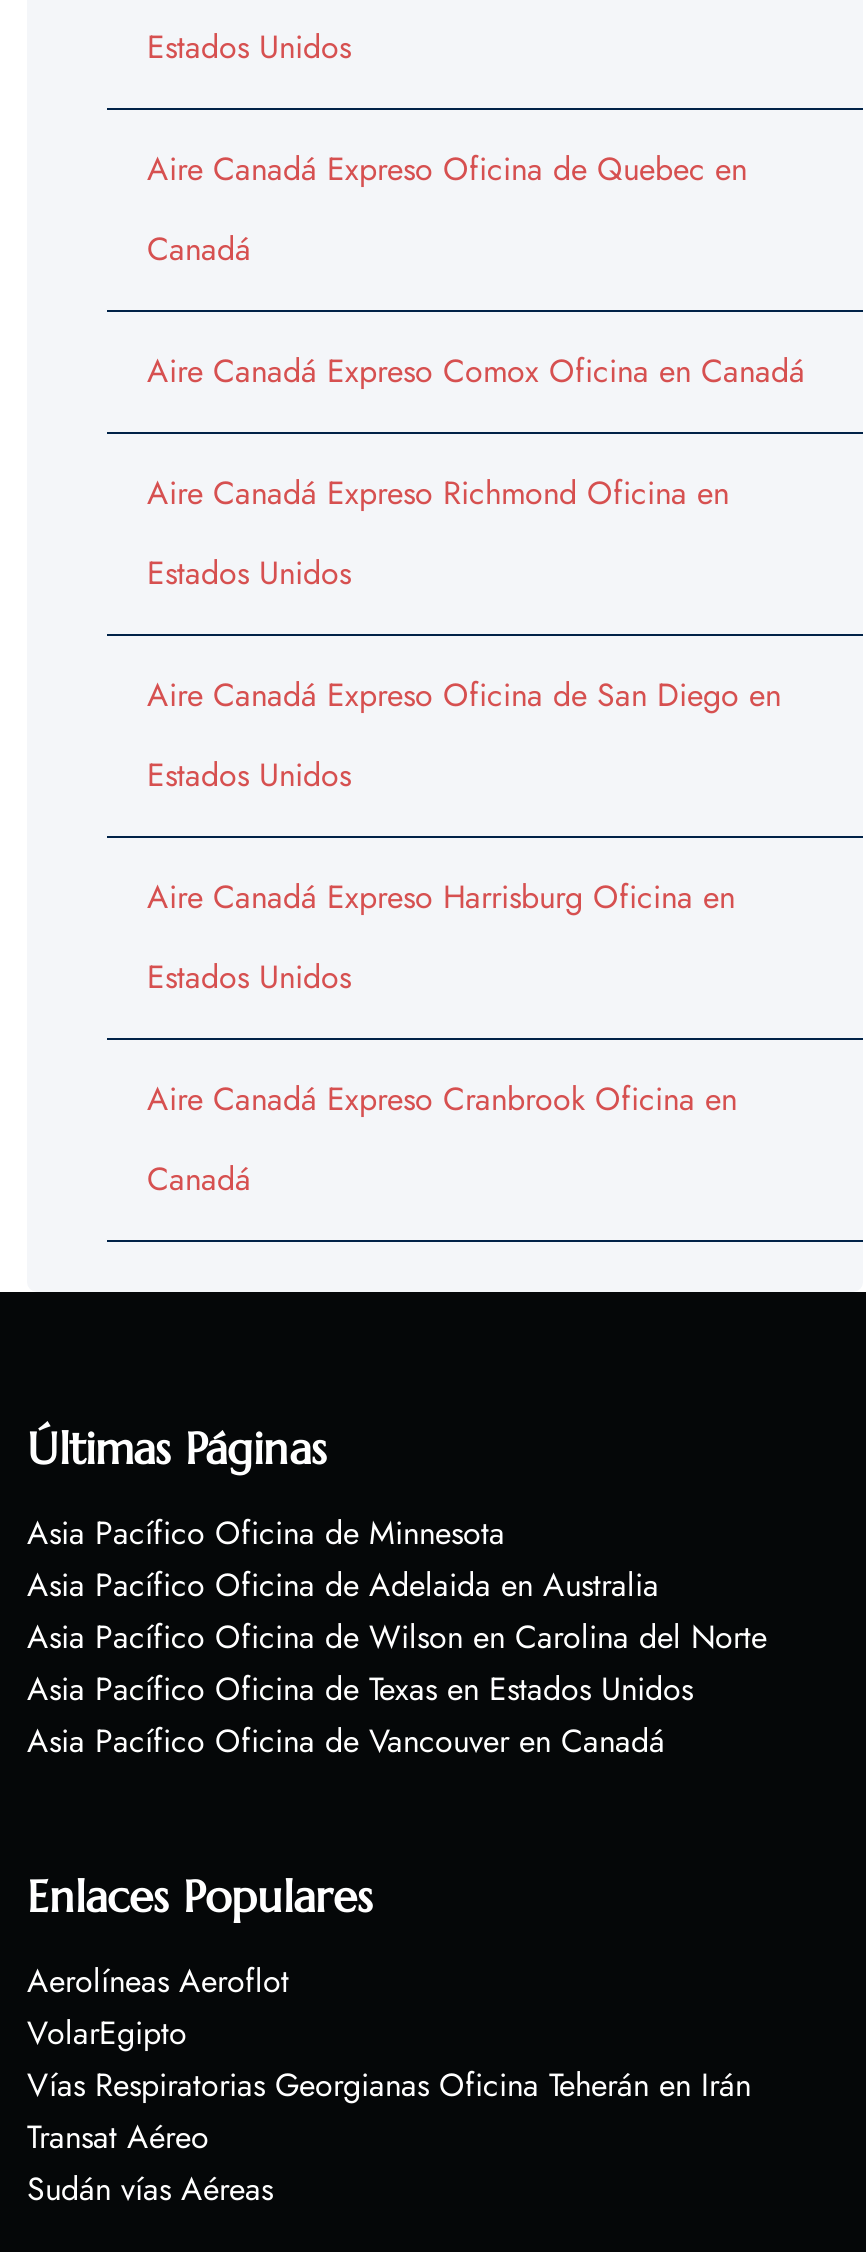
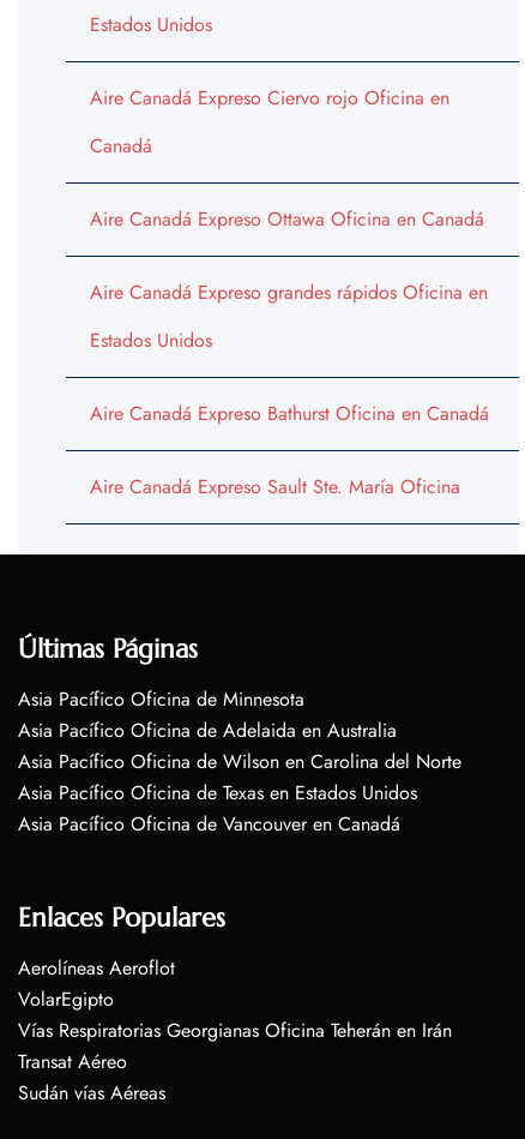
- Aire Canadá Expreso Oficina de Quebec en
+ Aire Canadá Expreso Ciervo rojo Oficina en

- Aire Canadá Expreso Comox Oficina en Canadá
+ Aire Canadá Expreso Ottawa Oficina en Canadá

- Aire Canadá Expreso Richmond Oficina en
+ Aire Canadá Expreso grandes rápidos Oficina en

- Aire Canadá Expreso Oficina de San Diego en
- Estados Unidos
- Aire Canadá Expreso Harrisburg Oficina en
- Estados Unidos
- Aire Canadá Expreso Cranbrook Oficina en
- Canadá
+ Aire Canadá Expreso Bathurst Oficina en Canadá
+ Aire Canadá Expreso Sault Ste. María Oficina
